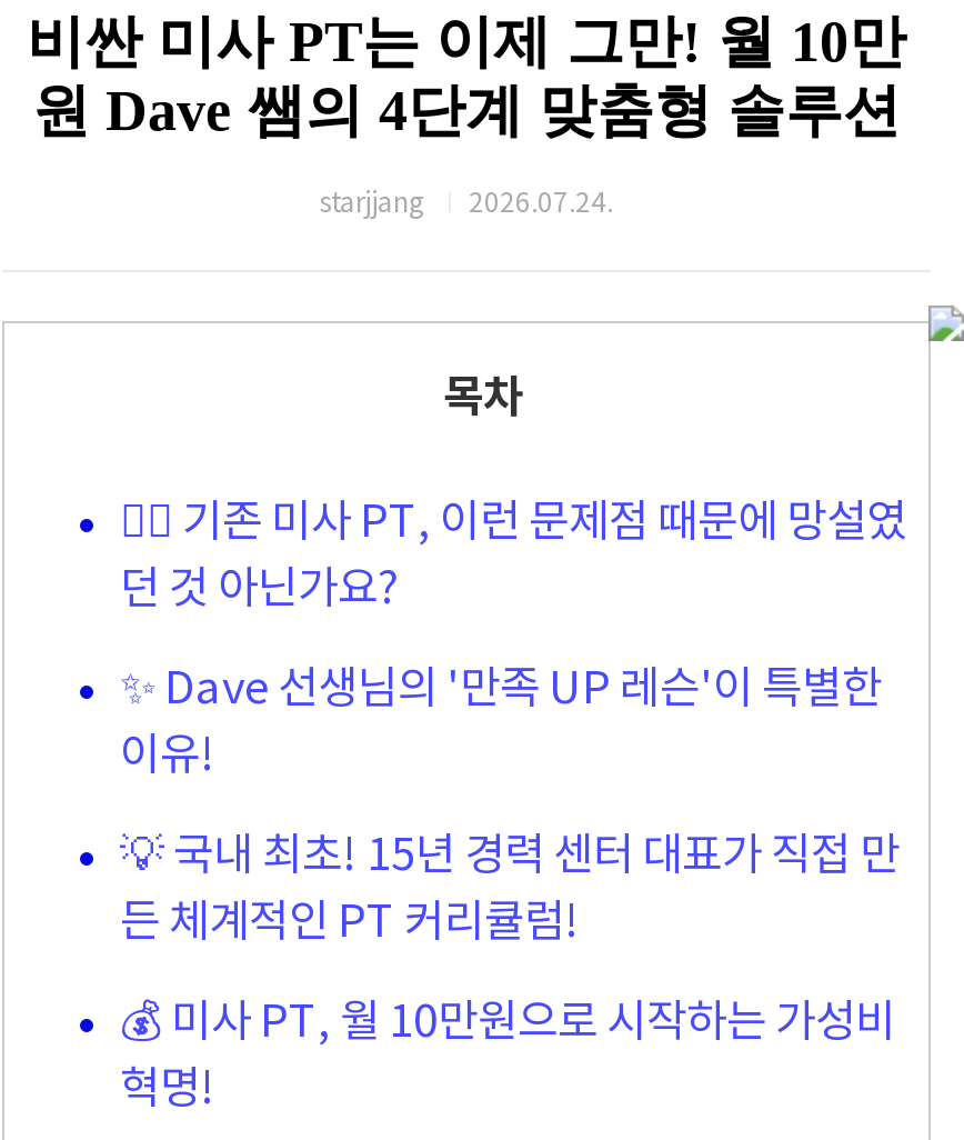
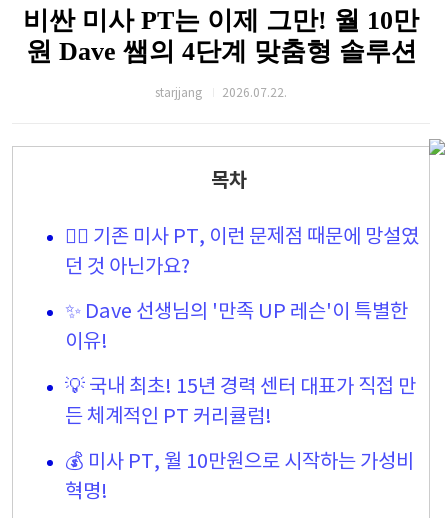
- starjjang 2026.07.24.
+ starjjang 2026.07.22.
